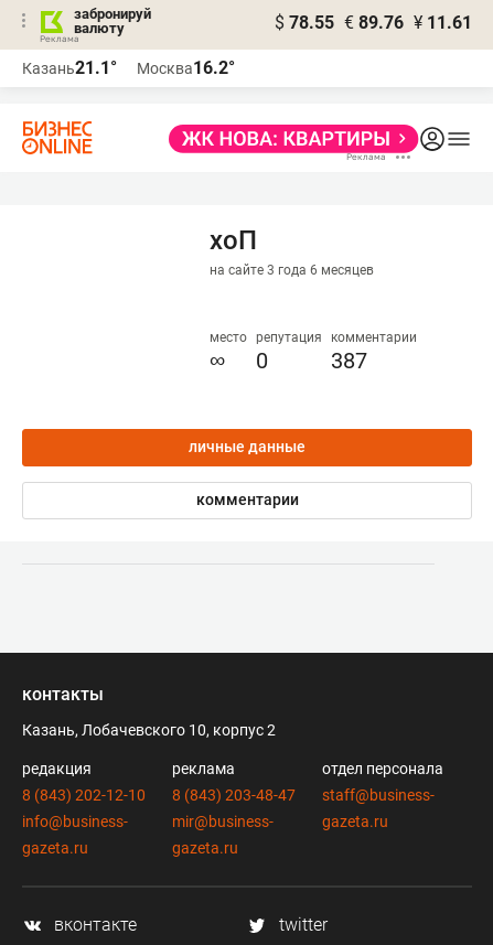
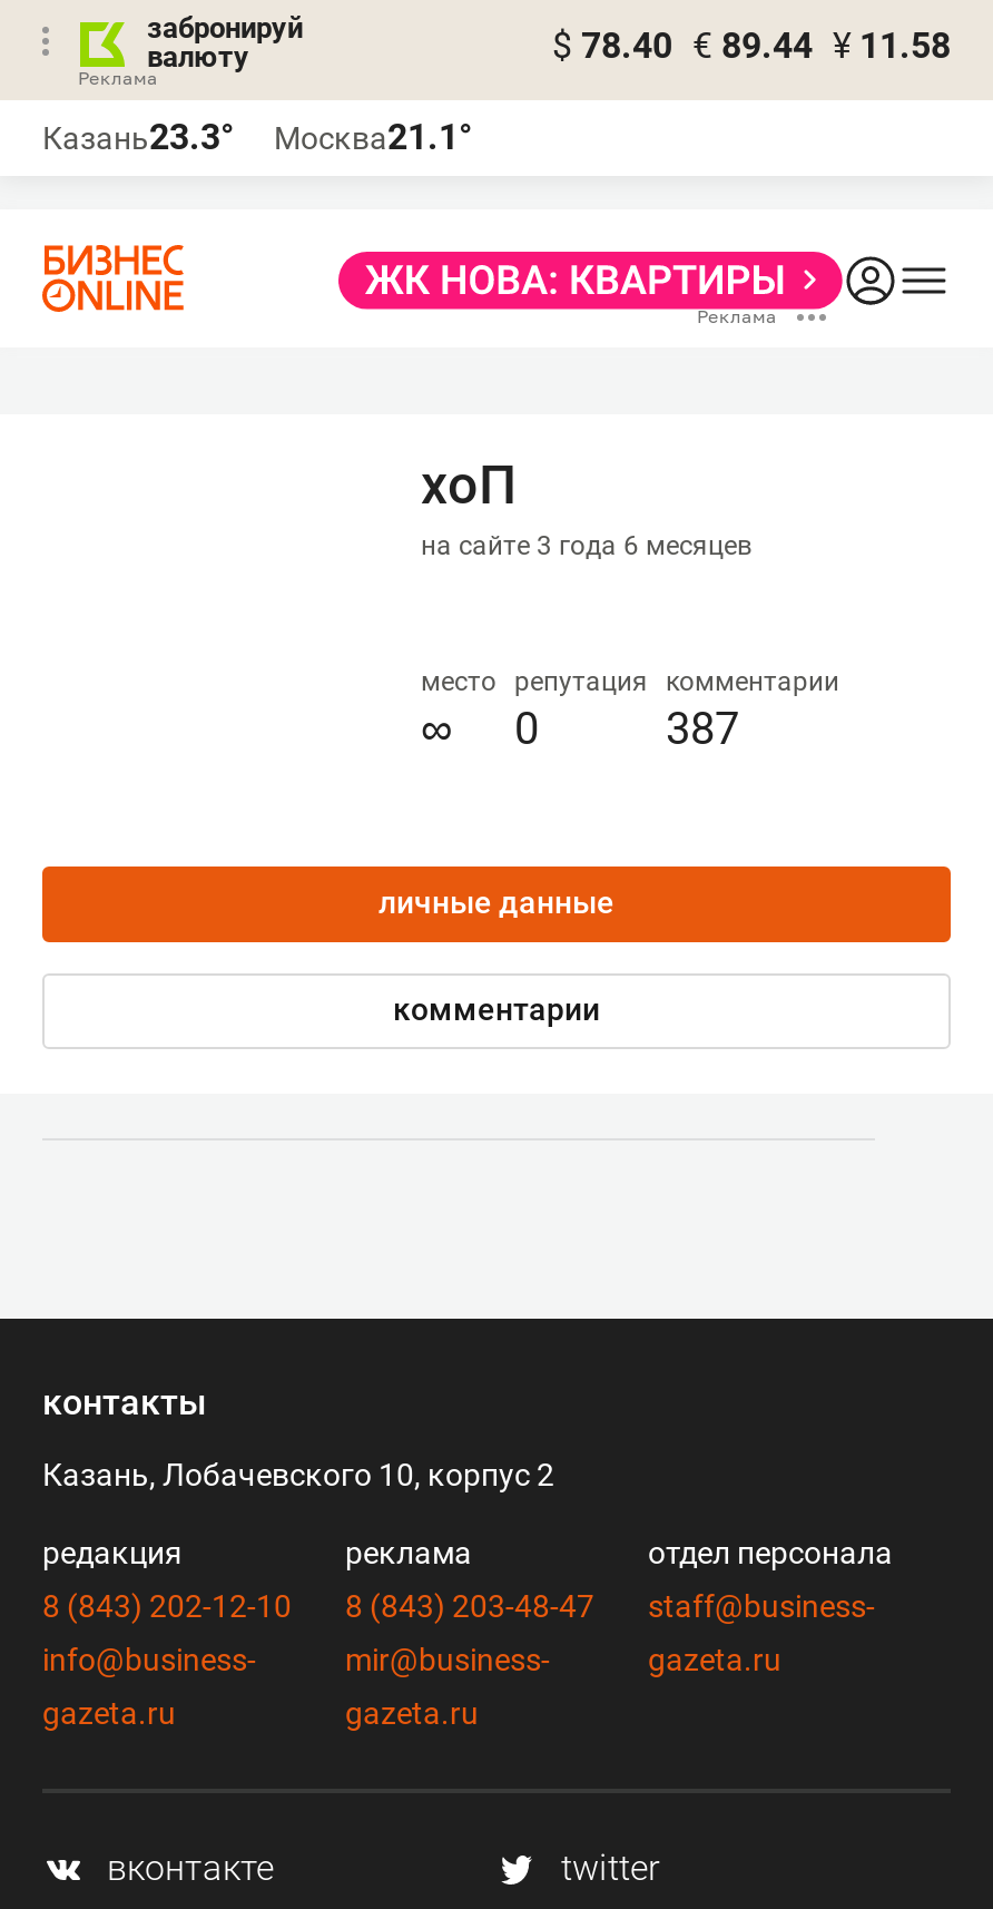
- $ 78.55 € 89.76 ¥ 11.61
+ $ 78.40 € 89.44 ¥ 11.58

- Казань21.1°
+ Казань23.3°

- Москва16.2°
+ Москва21.1°
